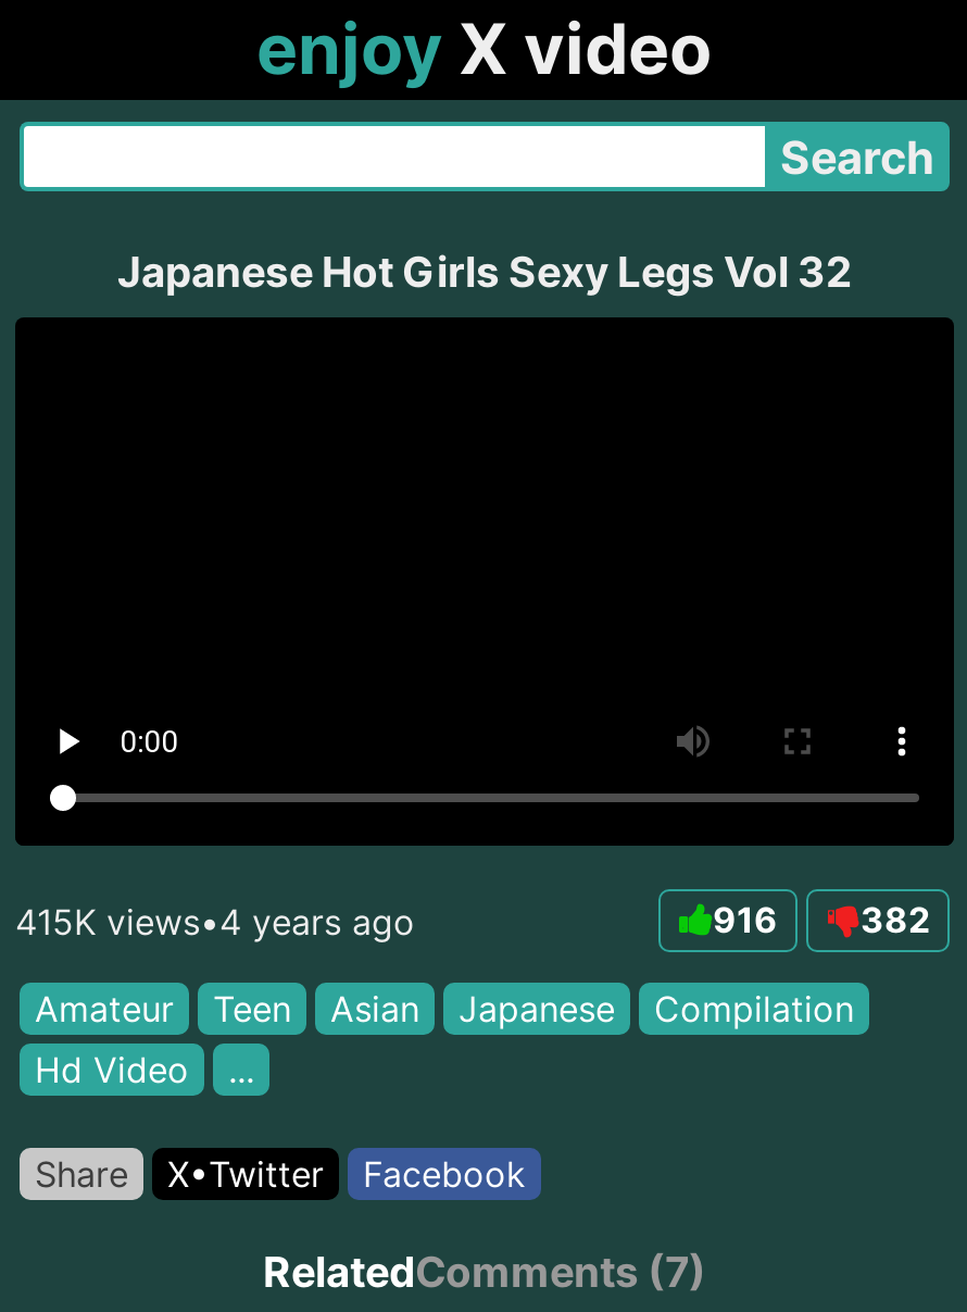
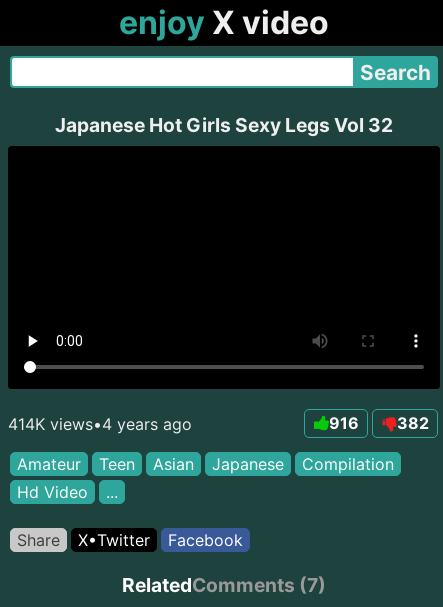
- 415K views•4 years ago
+ 414K views•4 years ago
